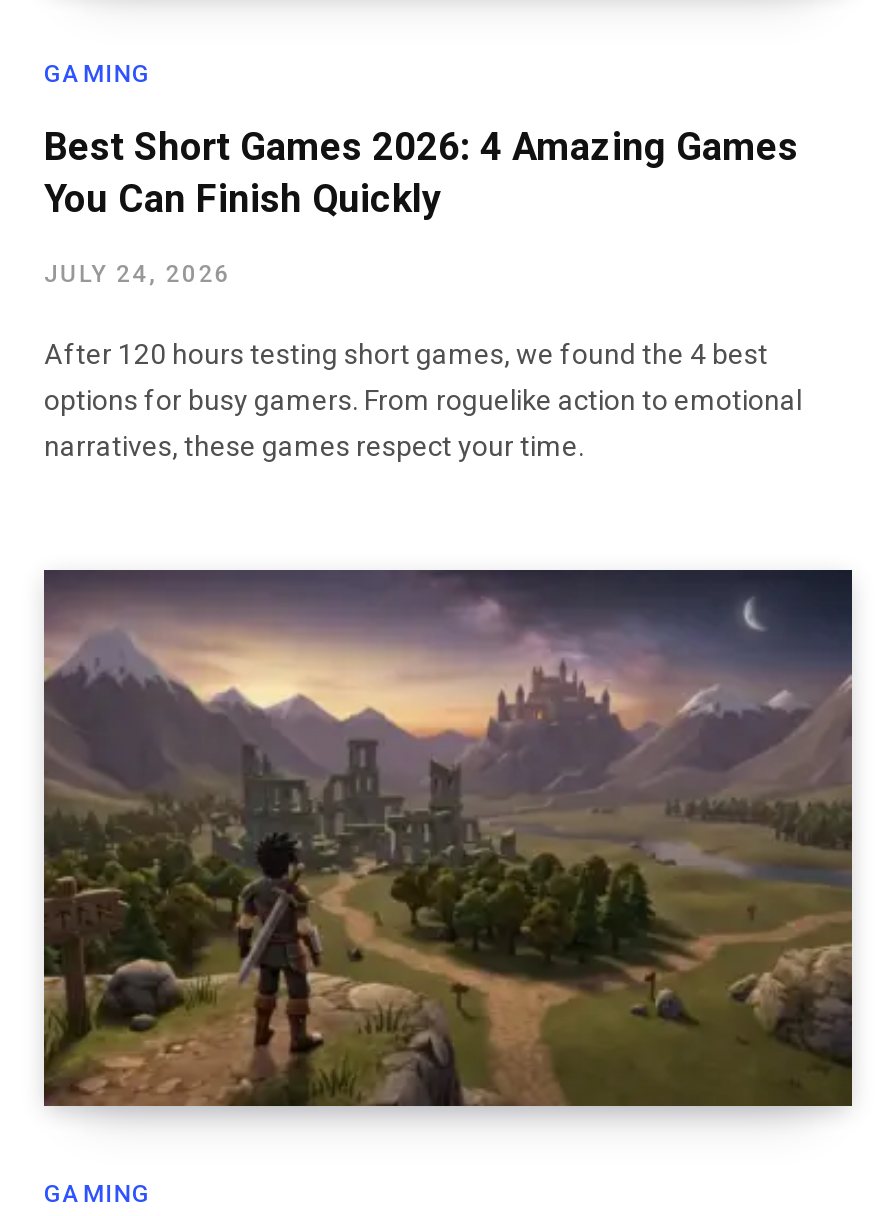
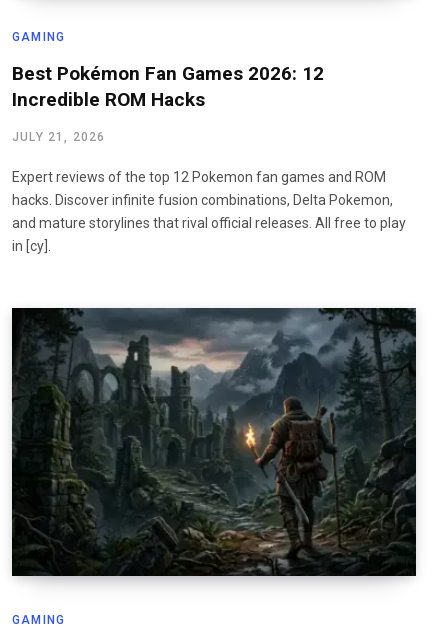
- Best Short Games 2026: 4 Amazing Games
- You Can Finish Quickly
+ Best Pokémon Fan Games 2026: 12
+ Incredible ROM Hacks

- JULY 24, 2026
+ JULY 21, 2026

- After 120 hours testing short games, we found the 4 best
- options for busy gamers. From roguelike action to emotional
- narratives, these games respect your time.
+ Expert reviews of the top 12 Pokemon fan games and ROM
+ hacks. Discover infinite fusion combinations, Delta Pokemon,
+ and mature storylines that rival official releases. All free to play
+ in [cy].

- [image]
+ [image]
